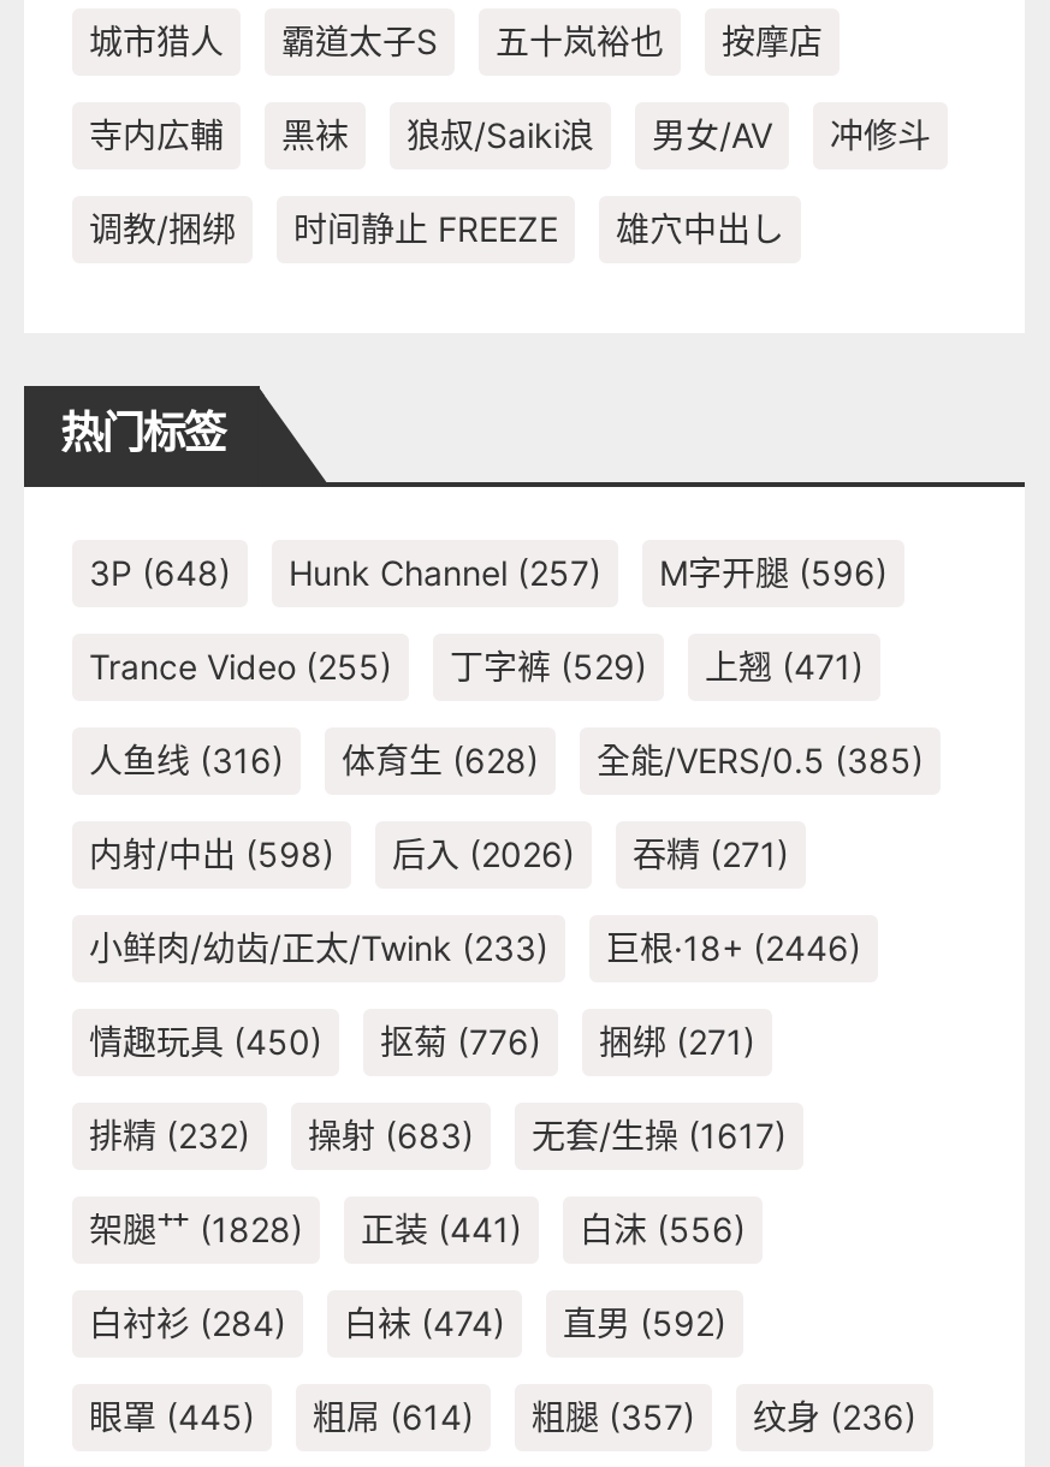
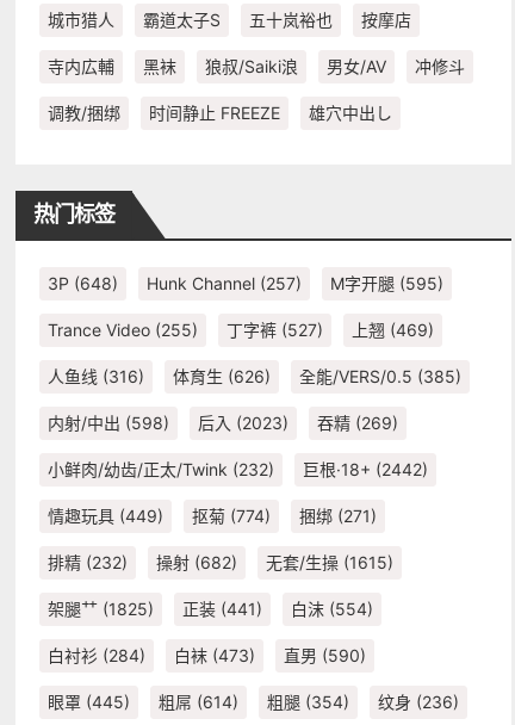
- 3P (648) Hunk Channel (257) M字开腿(596)
+ 3P (648) Hunk Channel (257) M字开腿(595)

- 丁字裤(529)
+ 丁字裤(527)

- 上翘(471)
+ 上翘(469)

- 人鱼线(316) 体育生(628) 全能/VERS/0.5 (385)
+ 人鱼线(316) 体育生(626) 全能/VERS/0.5 (385)

- 后入(2026)
+ 后入(2023)

- 吞精(271)
+ 吞精(269)

- 小鲜肉/幼齿/正太/Twink (233)
+ 小鲜肉/幼齿/正太/Twink (232)

- 巨根·18+ (2446)
+ 巨根·18+ (2442)

- 情趣玩具(450)
+ 情趣玩具(449)

- 抠菊(776)
+ 抠菊(774)

- 操射(683)
+ 操射(682)

- 无套/生操(1617)
+ 无套/生操(1615)

- 架腿艹(1828)
+ 架腿艹(1825)

- 白沫(556)
+ 白沫(554)

- 白袜(474)
+ 白袜(473)

- 直男(592)
+ 直男(590)

- 眼罩(445) 粗屌(614) 粗腿(357) 纹身(236)
+ 眼罩(445) 粗屌(614) 粗腿(354) 纹身(236)
